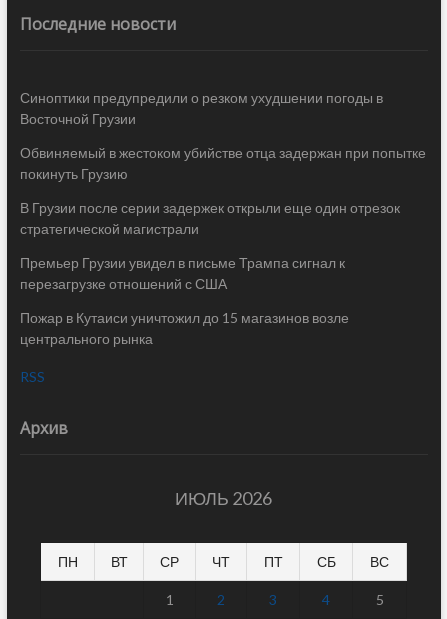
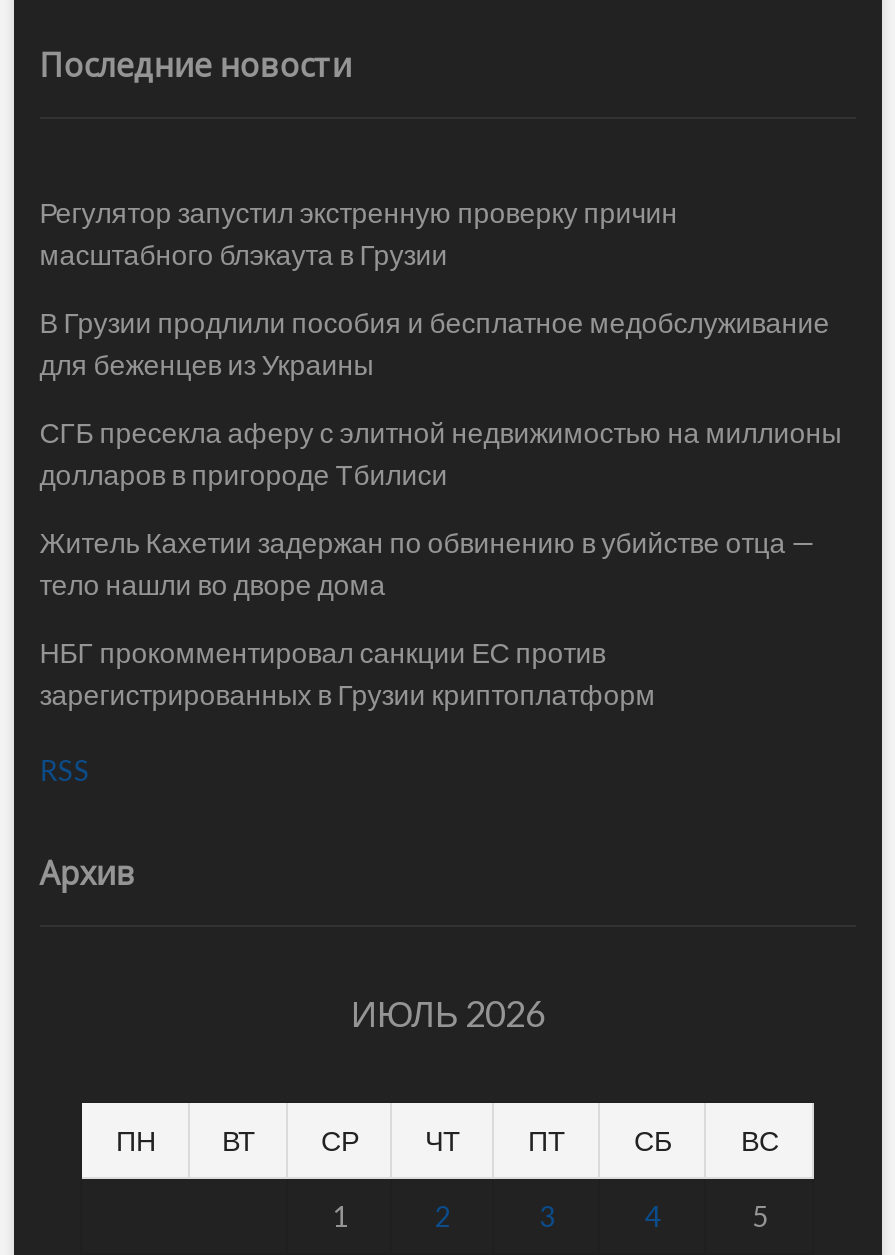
- Синоптики предупредили о резком ухудшении погоды в
- Восточной Грузии
+ Регулятор запустил экстренную проверку причин
+ масштабного блэкаута в Грузии

- Обвиняемый в жестоком убийстве отца задержан при попытке
- покинуть Грузию
+ В Грузии продлили пособия и бесплатное медобслуживание
+ для беженцев из Украины

- В Грузии после серии задержек открыли еще один отрезок
- стратегической магистрали
+ СГБ пресекла аферу с элитной недвижимостью на миллионы
+ долларов в пригороде Тбилиси

- Премьер Грузии увидел в письме Трампа сигнал к
- перезагрузке отношений с США
+ Житель Кахетии задержан по обвинению в убийстве отца —
+ тело нашли во дворе дома

- Пожар в Кутаиси уничтожил до 15 магазинов возле
- центрального рынка
+ НБГ прокомментировал санкции ЕС против
+ зарегистрированных в Грузии криптоплатформ
